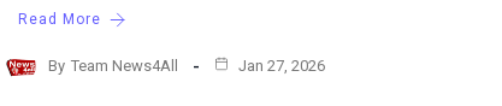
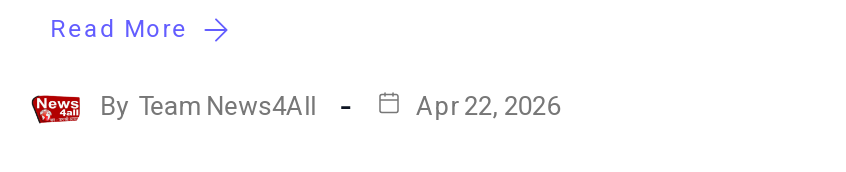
- Jan 27, 2026
+ Apr 22, 2026
